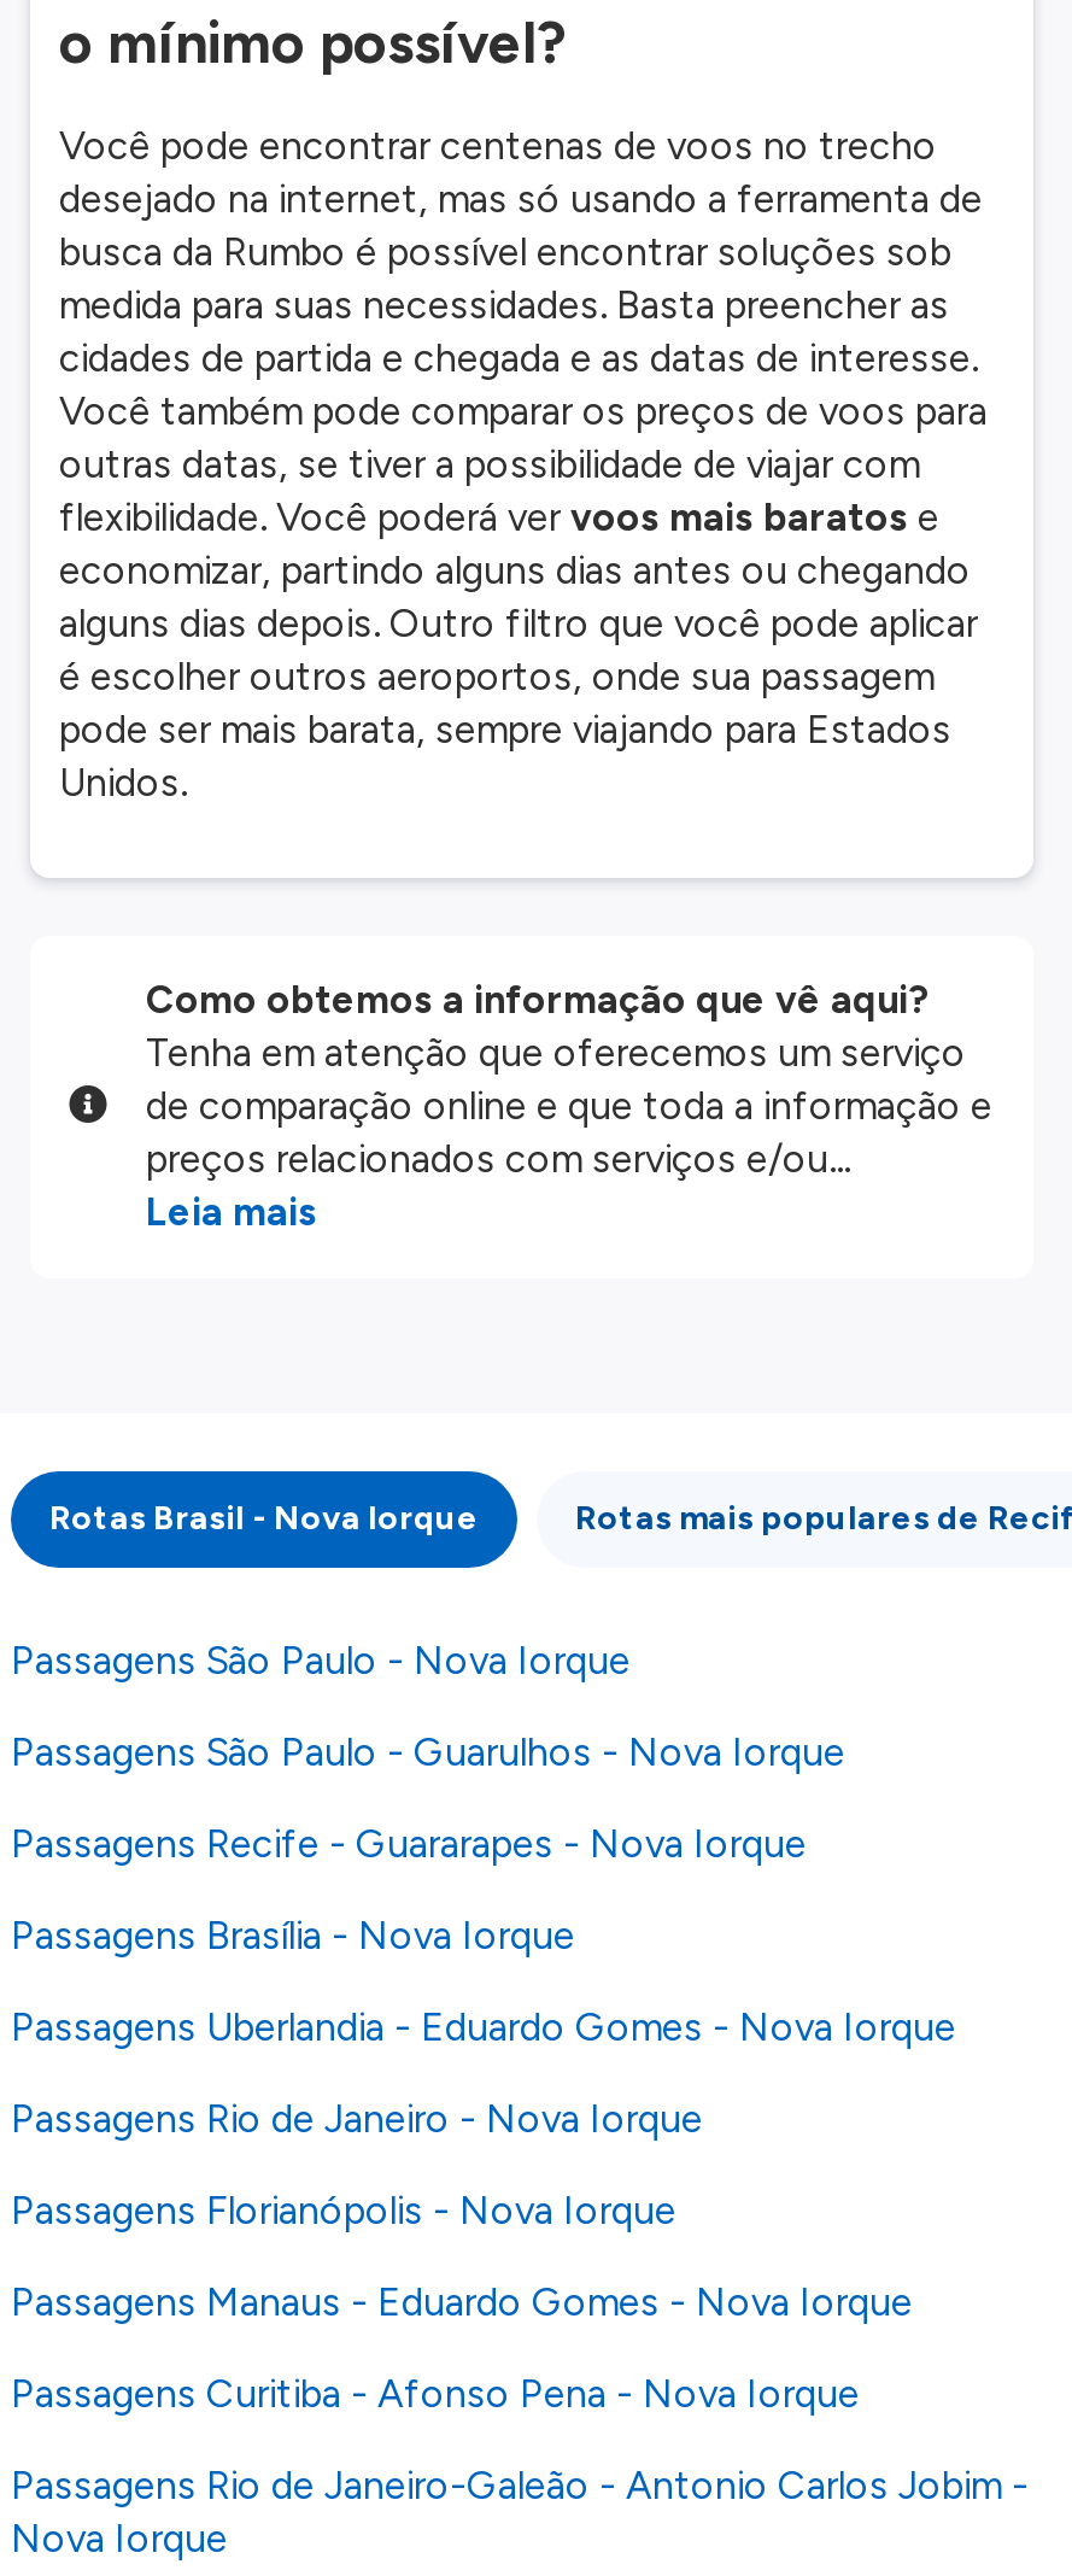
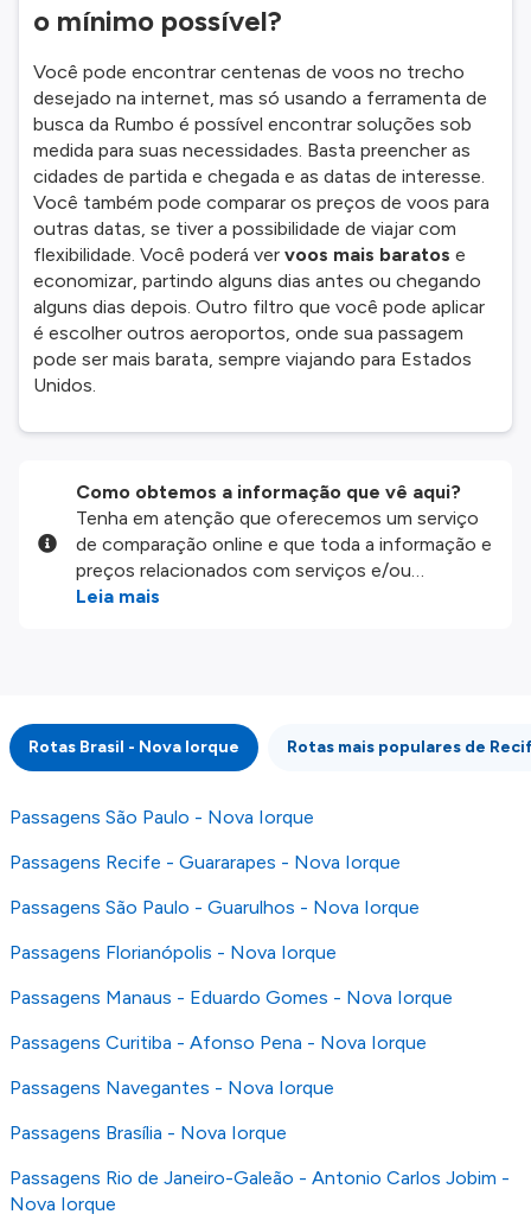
moved down: Passagens São Paulo - Guarulhos - Nova Iorque

moved down: Passagens Brasília - Nova Iorque

- Passagens Uberlandia - Eduardo Gomes - Nova Iorque
- Passagens Rio de Janeiro - Nova Iorque

moved up: Passagens Florianópolis - Nova Iorque | Passagens Manaus - Eduardo Gomes - Nova Iorque | Passagens Curitiba - Afonso Pena - Nova Iorque

+ Passagens Navegantes - Nova Iorque
